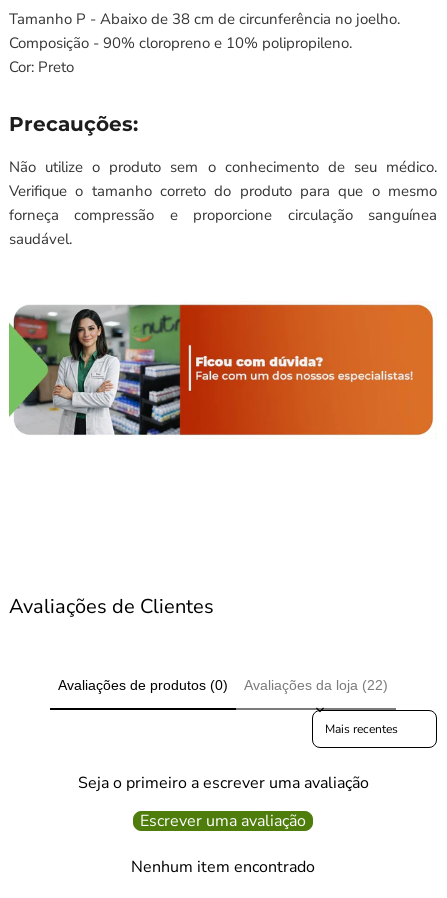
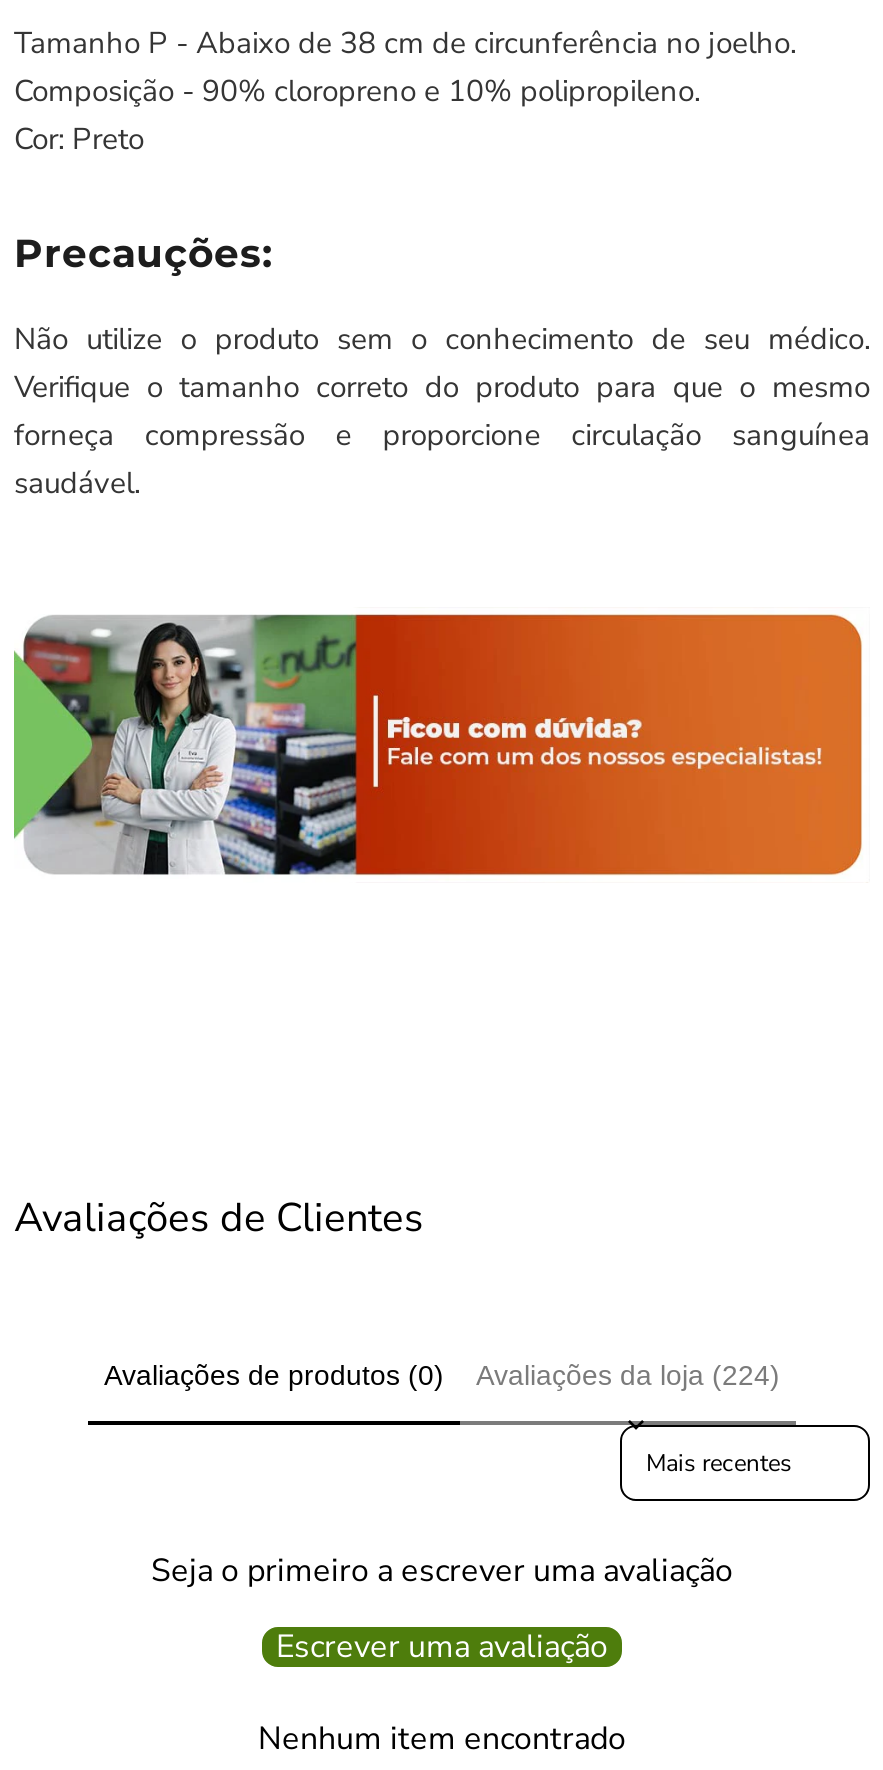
- Avaliações da loja (22)
+ Avaliações da loja (224)
